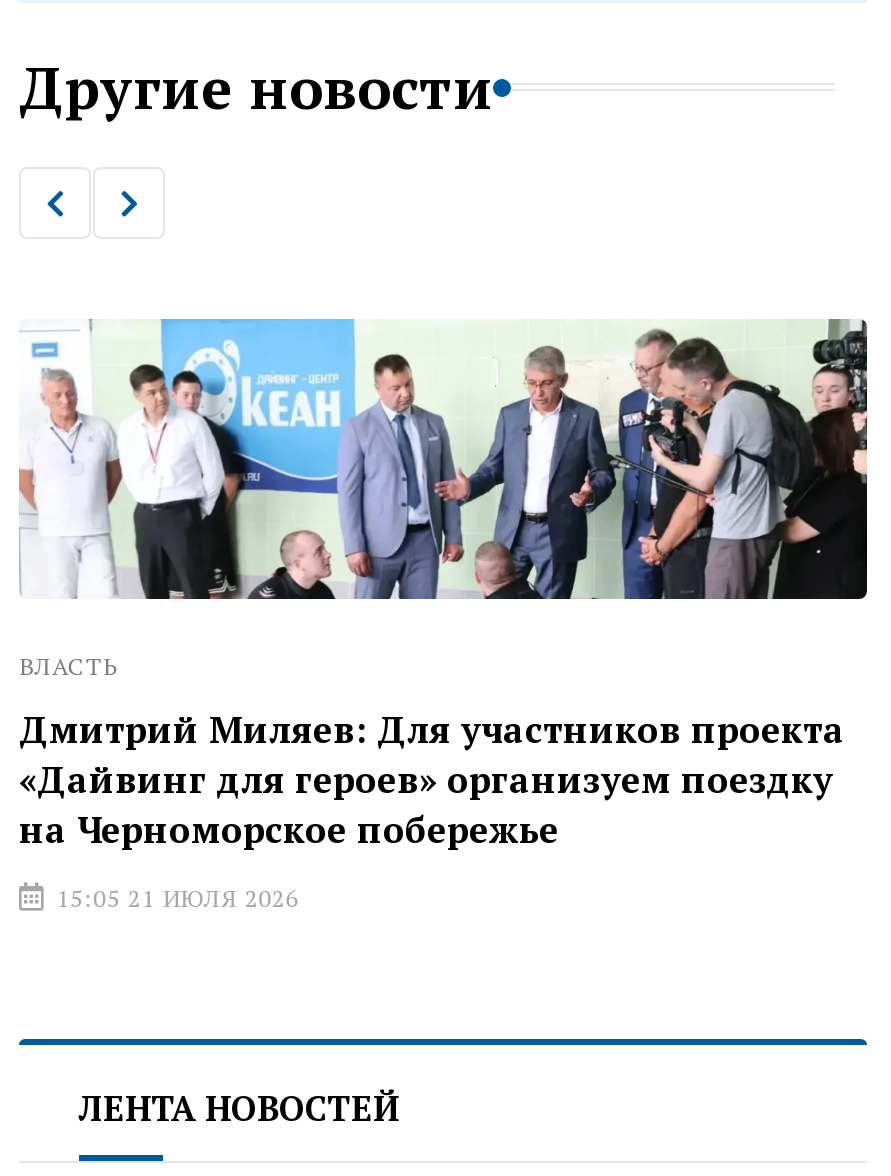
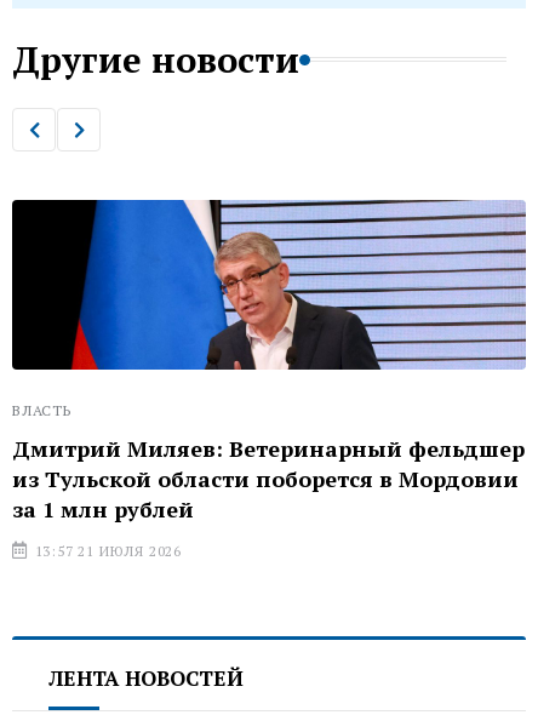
- [image]
+ [image]

- Дмитрий Миляев: Для участников проекта
- «Дайвинг для героев» организуем поездку
- на Черноморское побережье
+ Дмитрий Миляев: Ветеринарный фельдшер
+ из Тульской области поборется в Мордовии
+ за 1 млн рублей

- 15:05 21 ИЮЛЯ 2026
+ 13:57 21 ИЮЛЯ 2026
